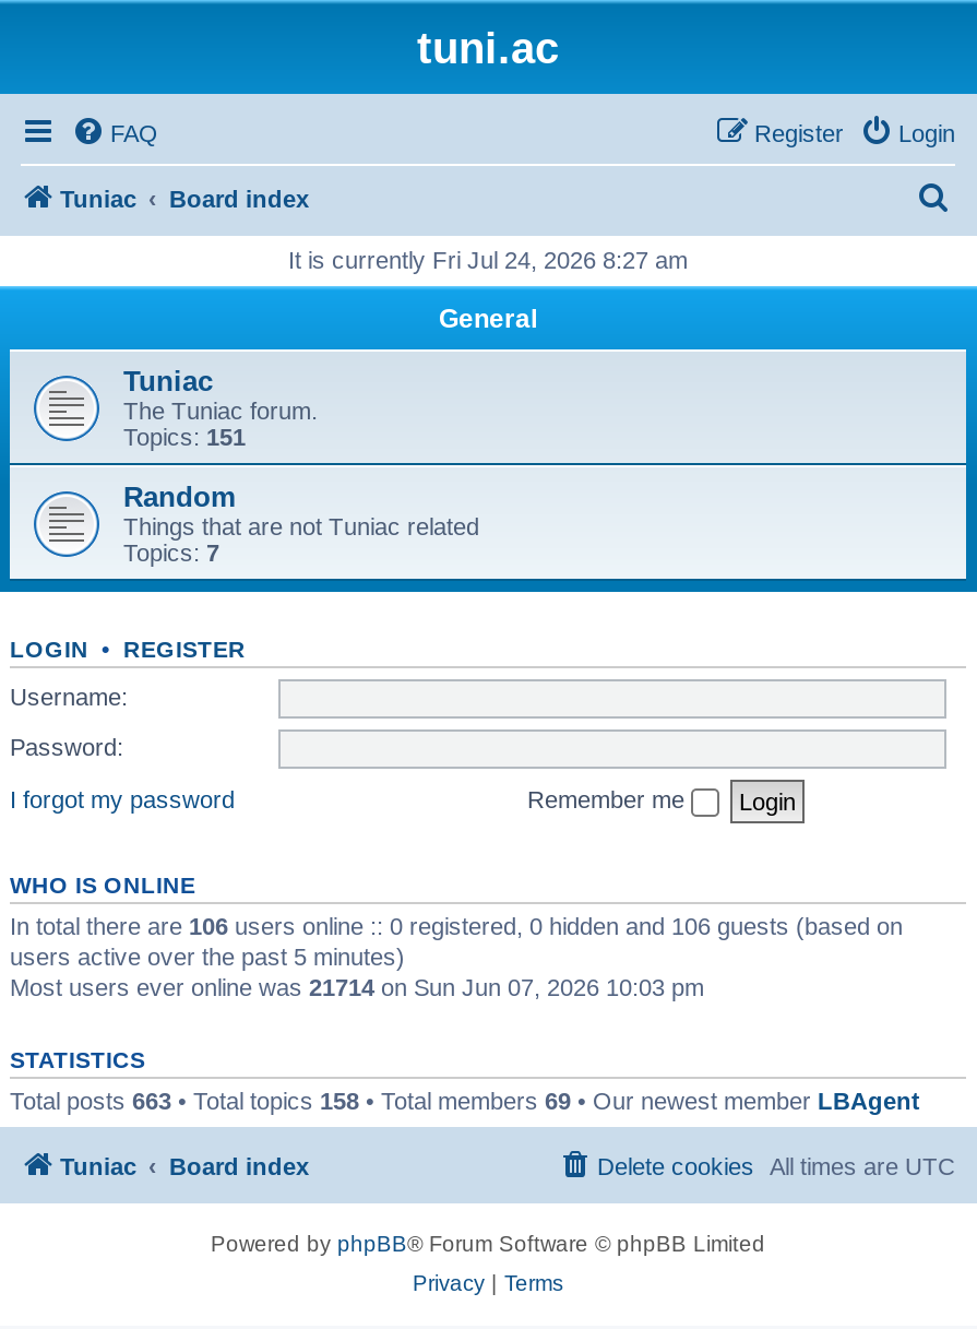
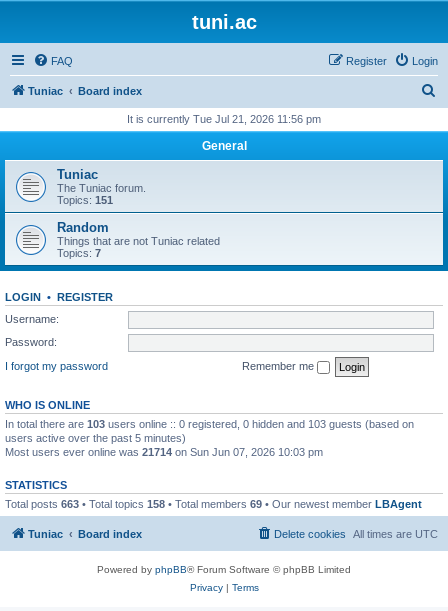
- It is currently Fri Jul 24, 2026 8:27 am
+ It is currently Tue Jul 21, 2026 11:56 pm

- In total there are 106 users online :: 0 registered, 0 hidden and 106 guests (based on
+ In total there are 103 users online :: 0 registered, 0 hidden and 103 guests (based on
